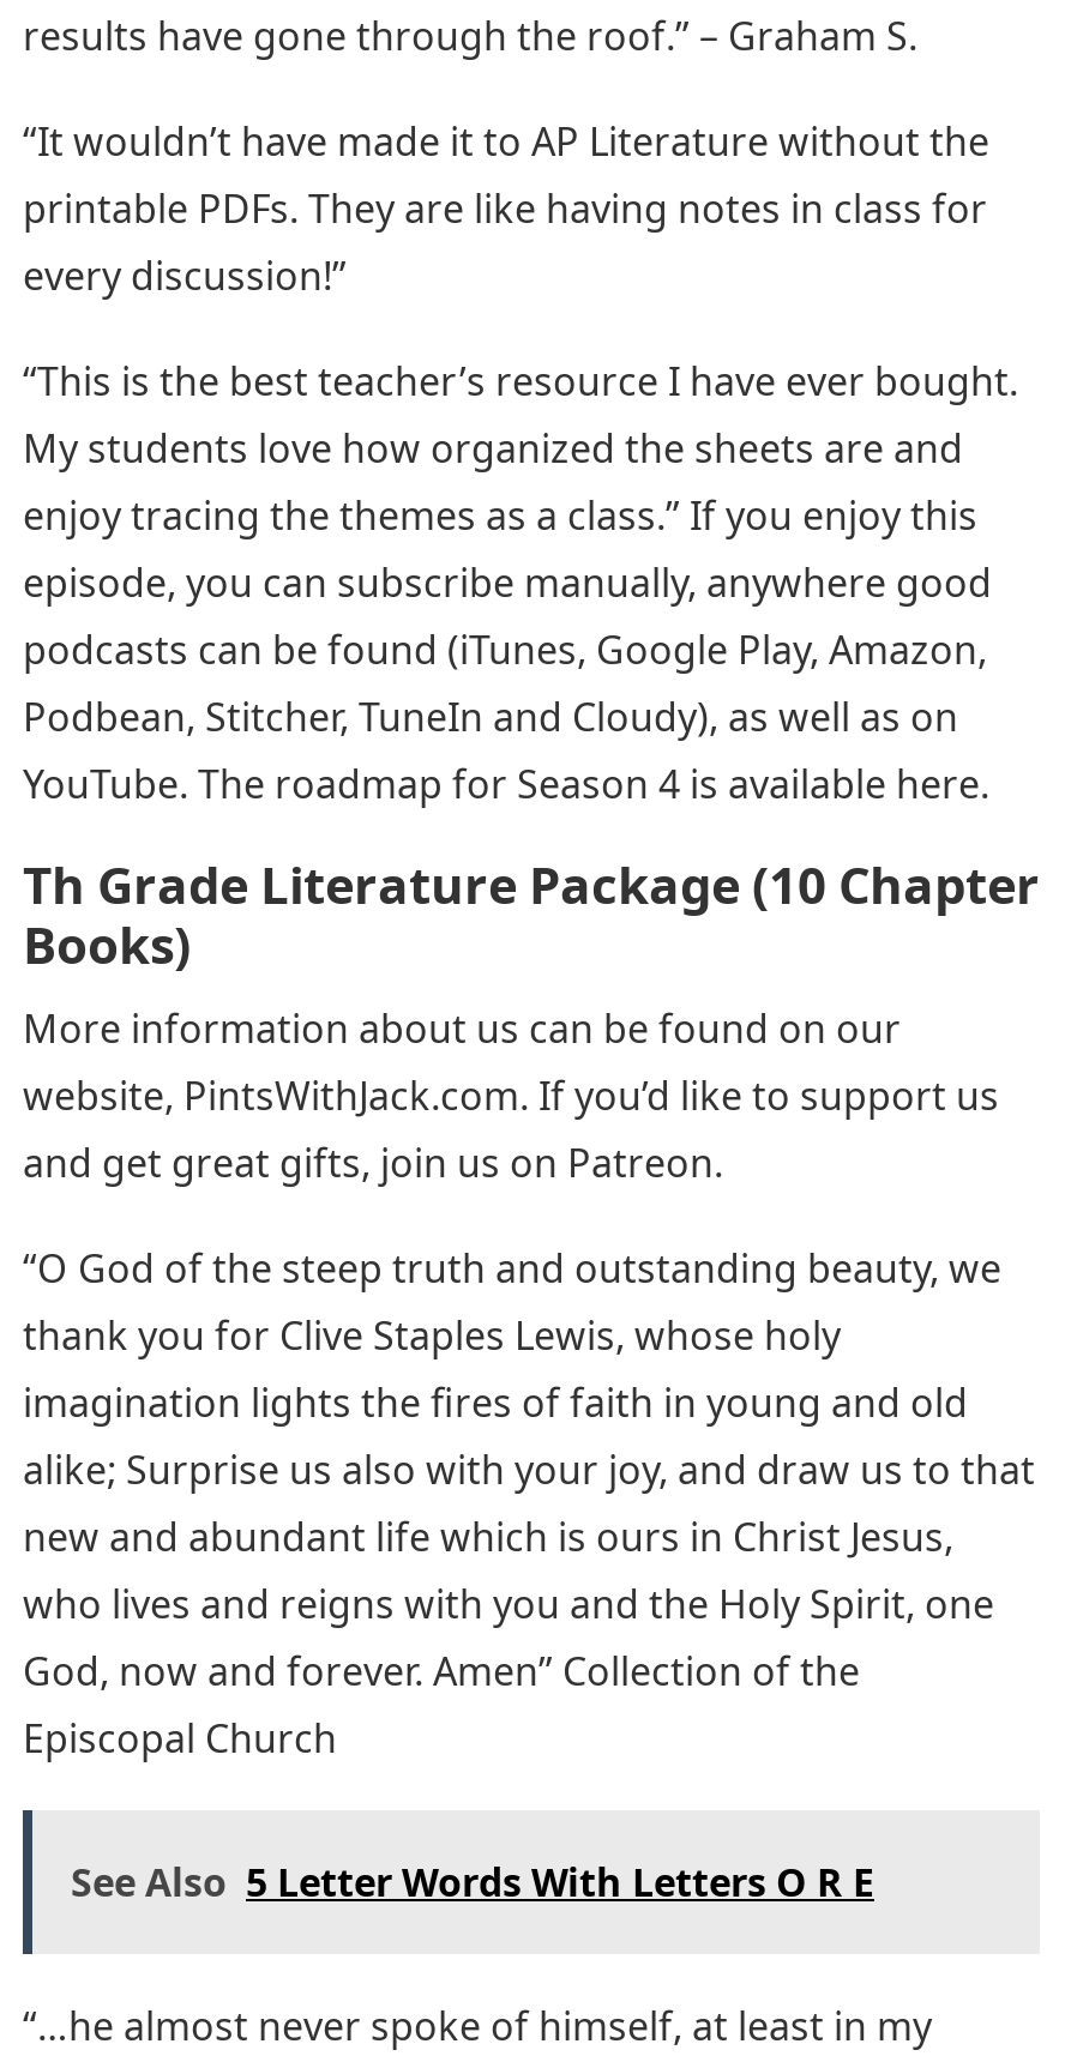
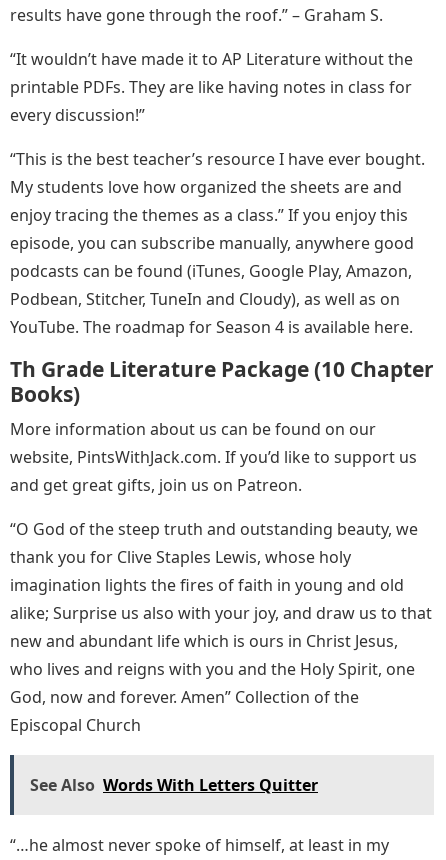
- See Also 5 Letter Words With Letters O R E
+ See Also Words With Letters Quitter
